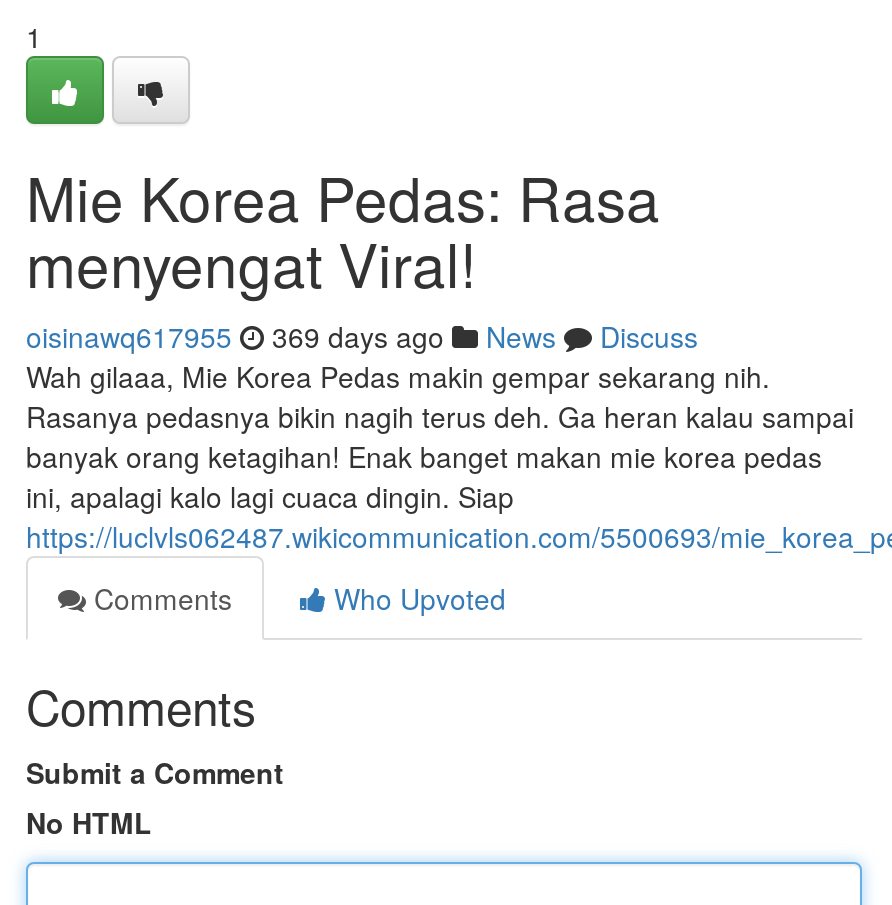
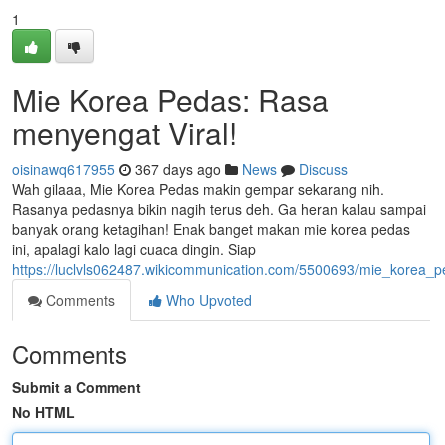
- oisinawq617955 369 days ago News Discuss
+ oisinawq617955 367 days ago News Discuss
